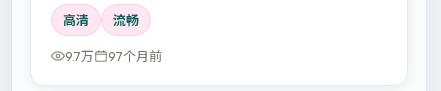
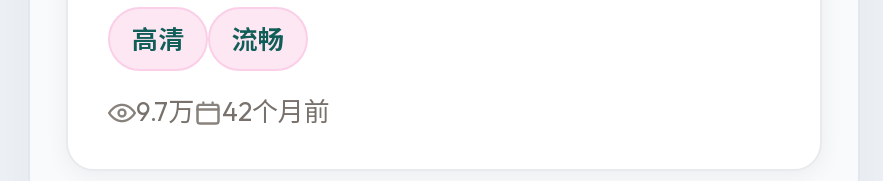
- 9.7万 97个月前
+ 9.7万 42个月前
